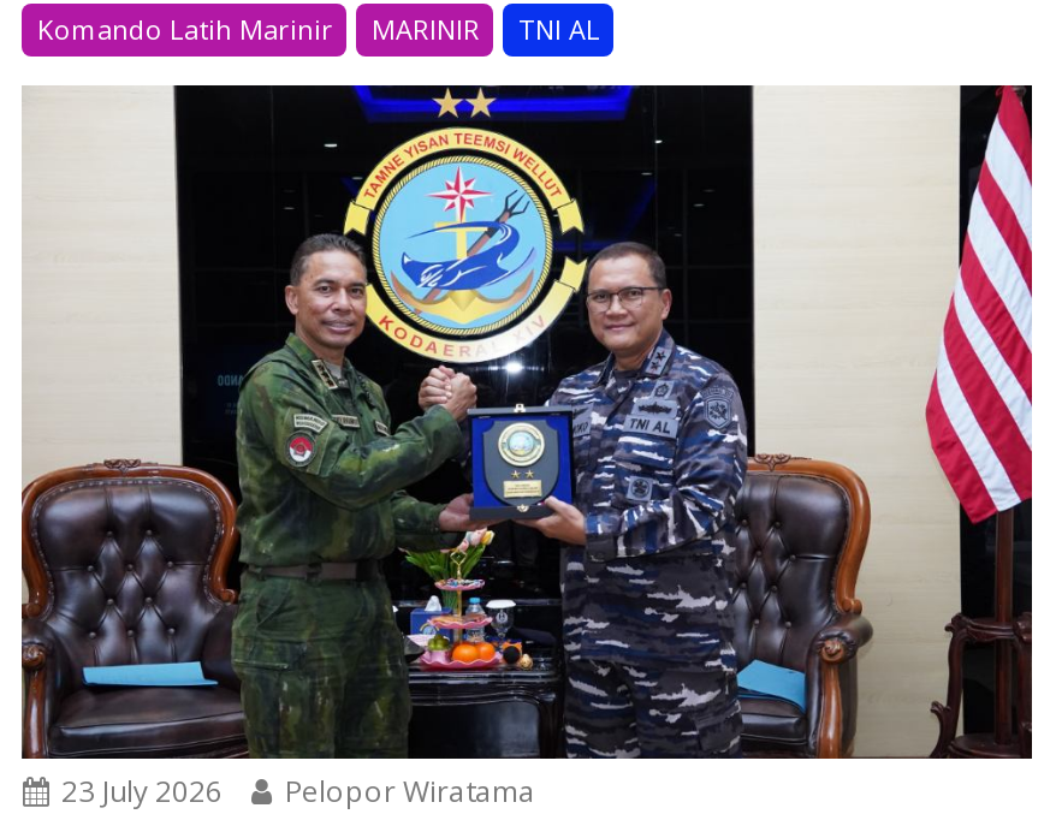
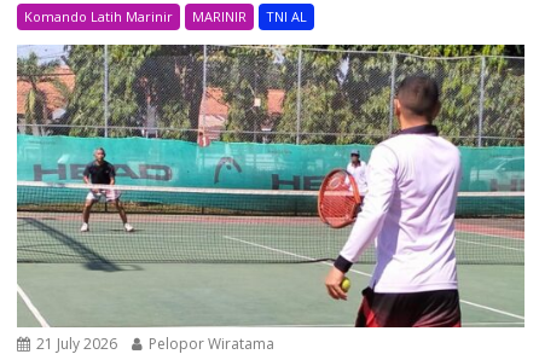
- [image]
- 23 July 2026 Pelopor Wiratama
+ [image]
+ 21 July 2026 Pelopor Wiratama
